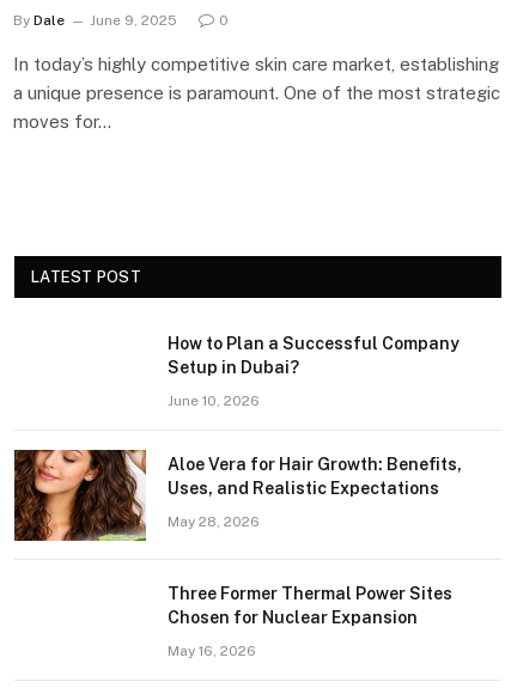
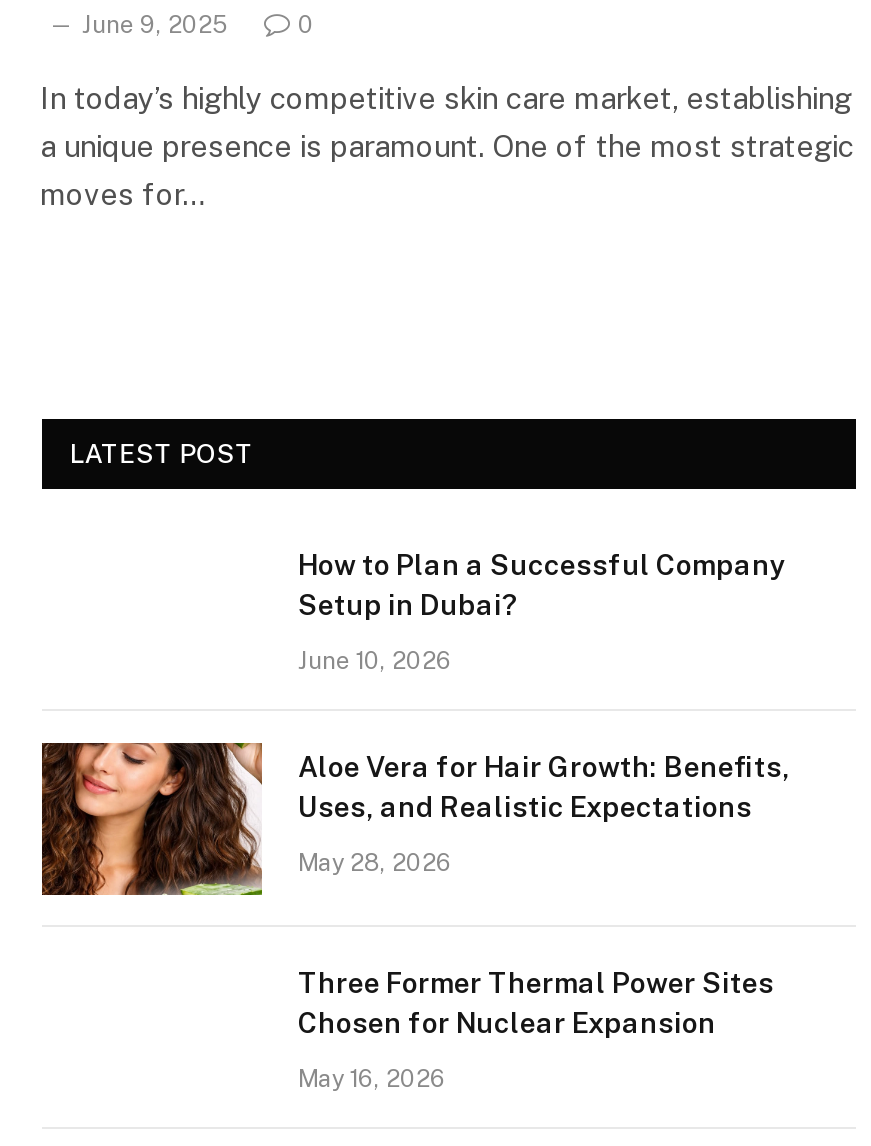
- By Dale
